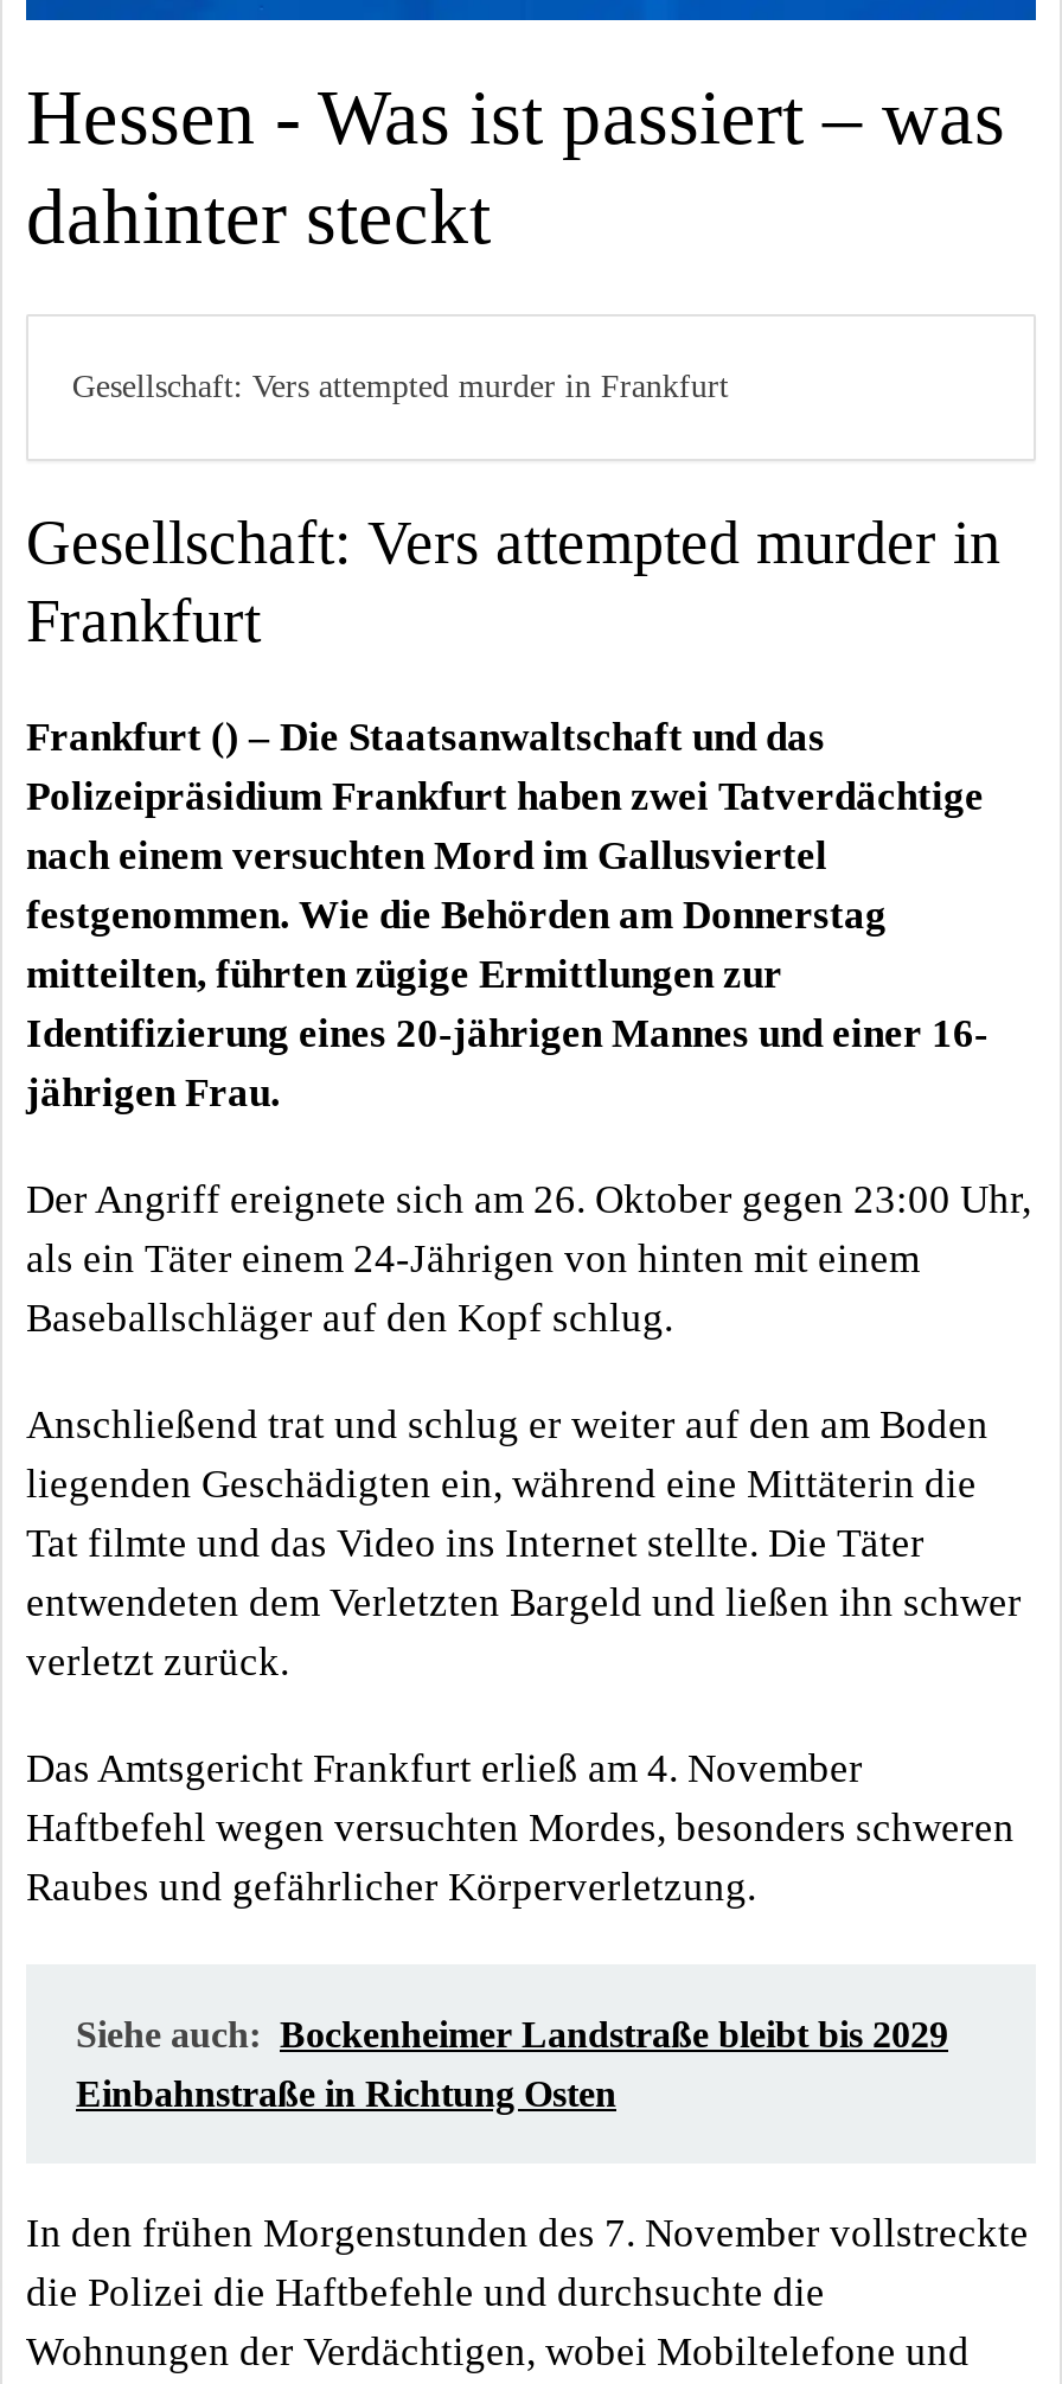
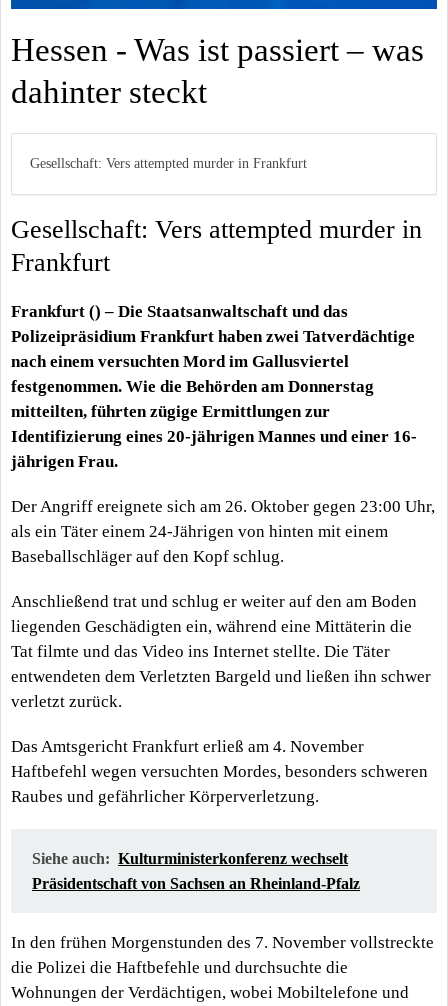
- Siehe auch: Bockenheimer Landstraße bleibt bis 2029
+ Siehe auch: Kulturministerkonferenz wechselt

- Einbahnstraße in Richtung Osten
+ Präsidentschaft von Sachsen an Rheinland-Pfalz
